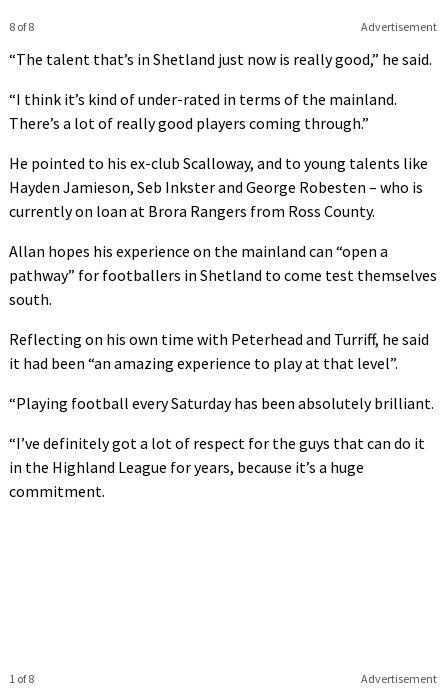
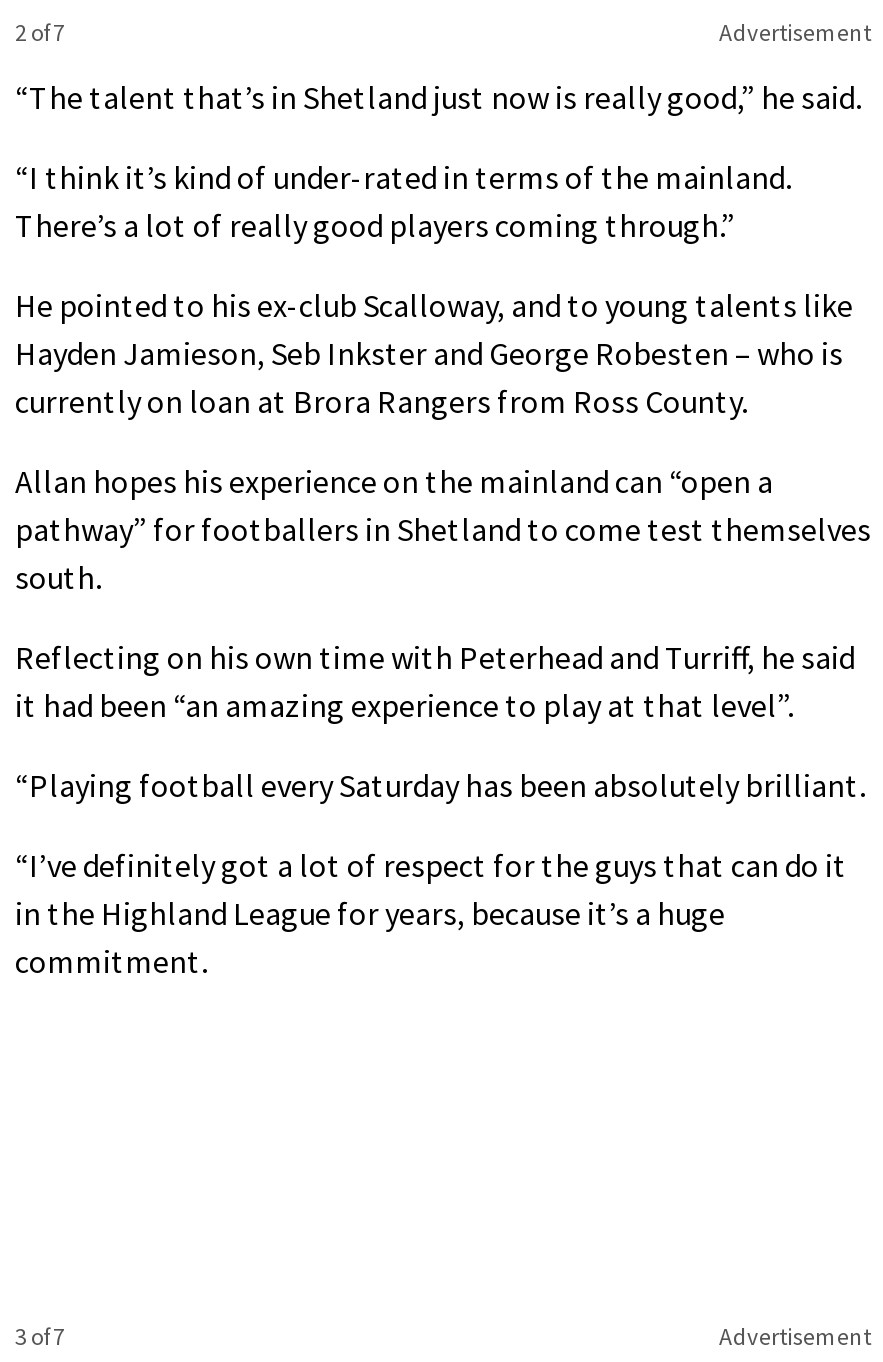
- 8 of 8
+ 2 of 7

- 1 of 8
+ 3 of 7
